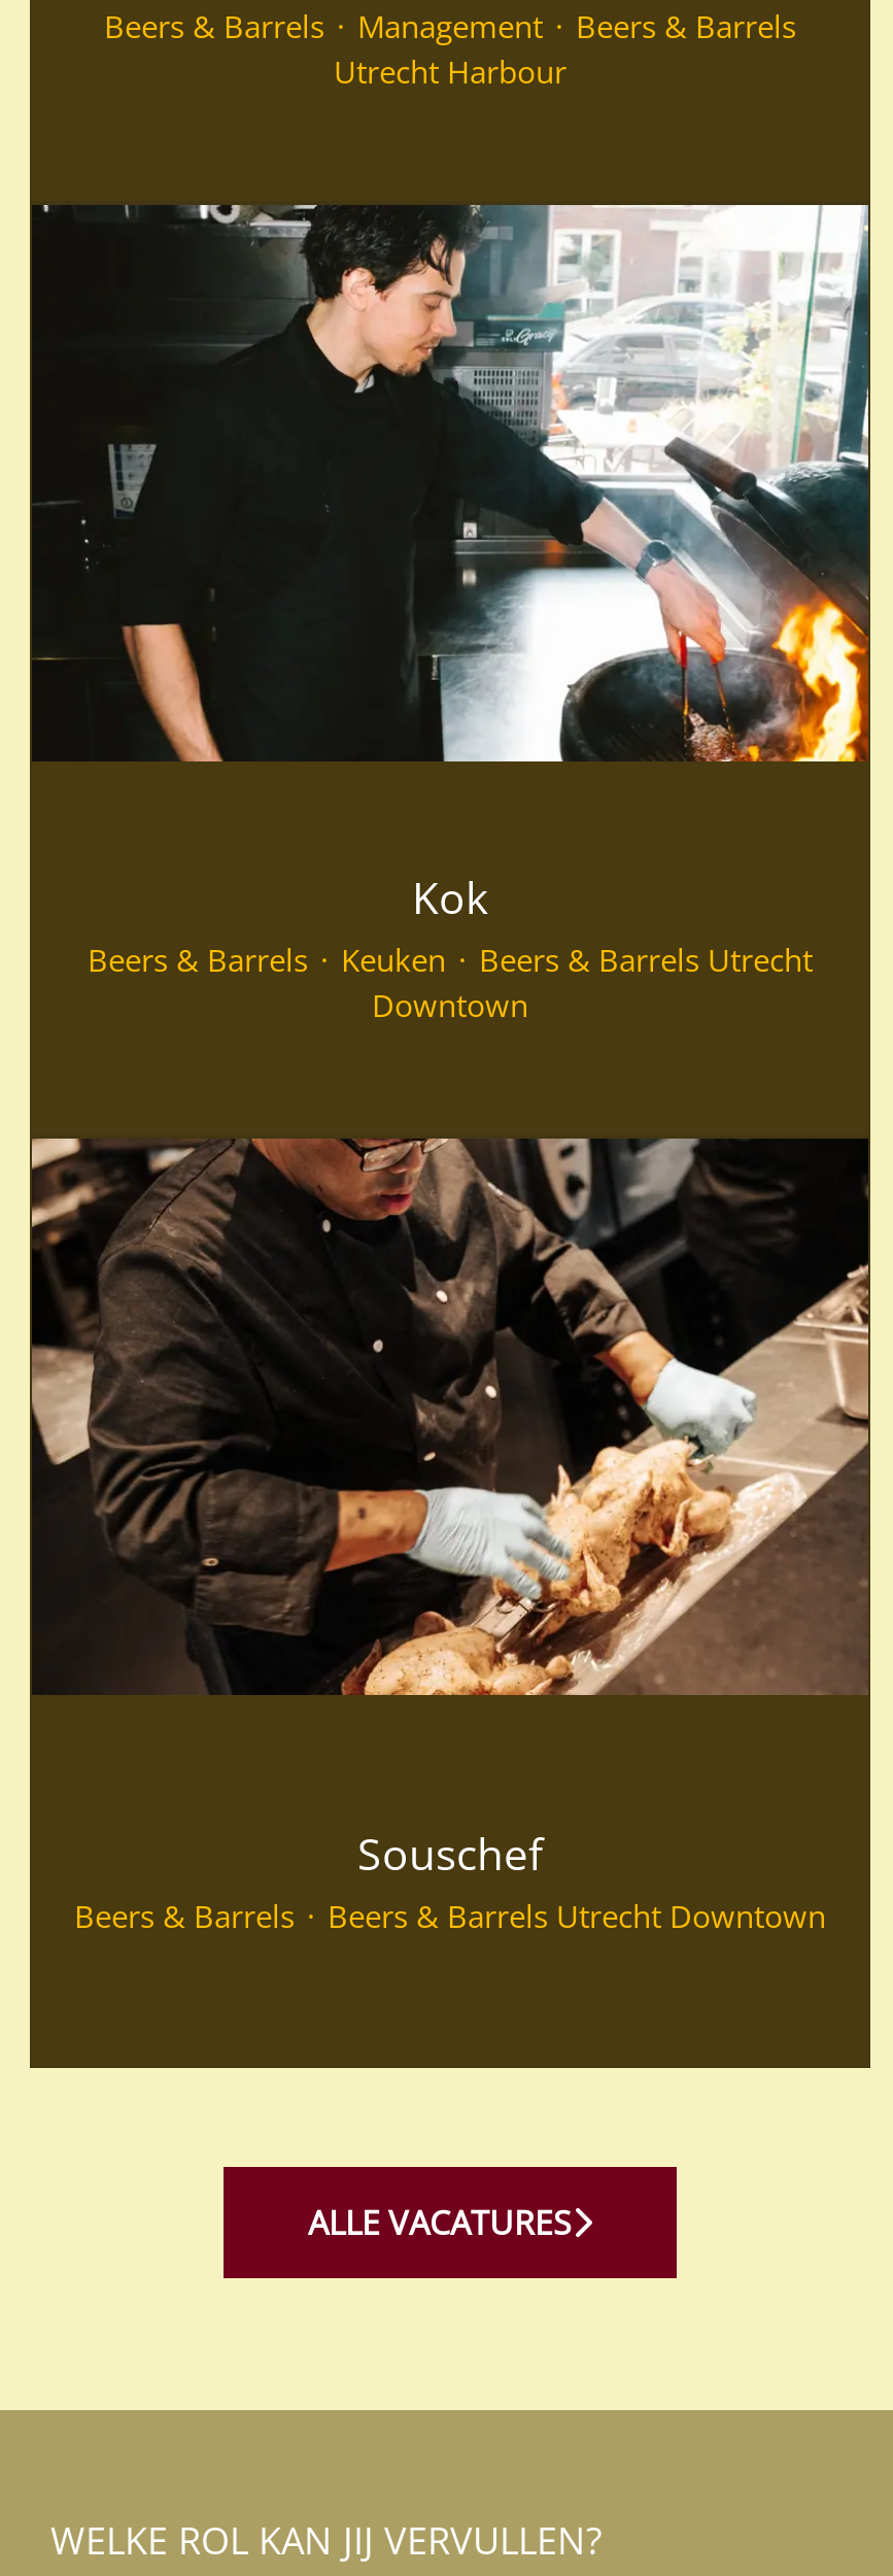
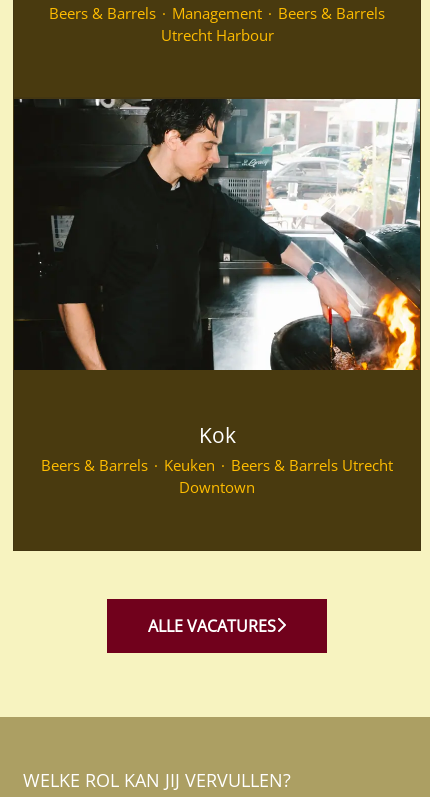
- [image]

- Souschef
- Beers & Barrels · Beers & Barrels Utrecht Downtown
